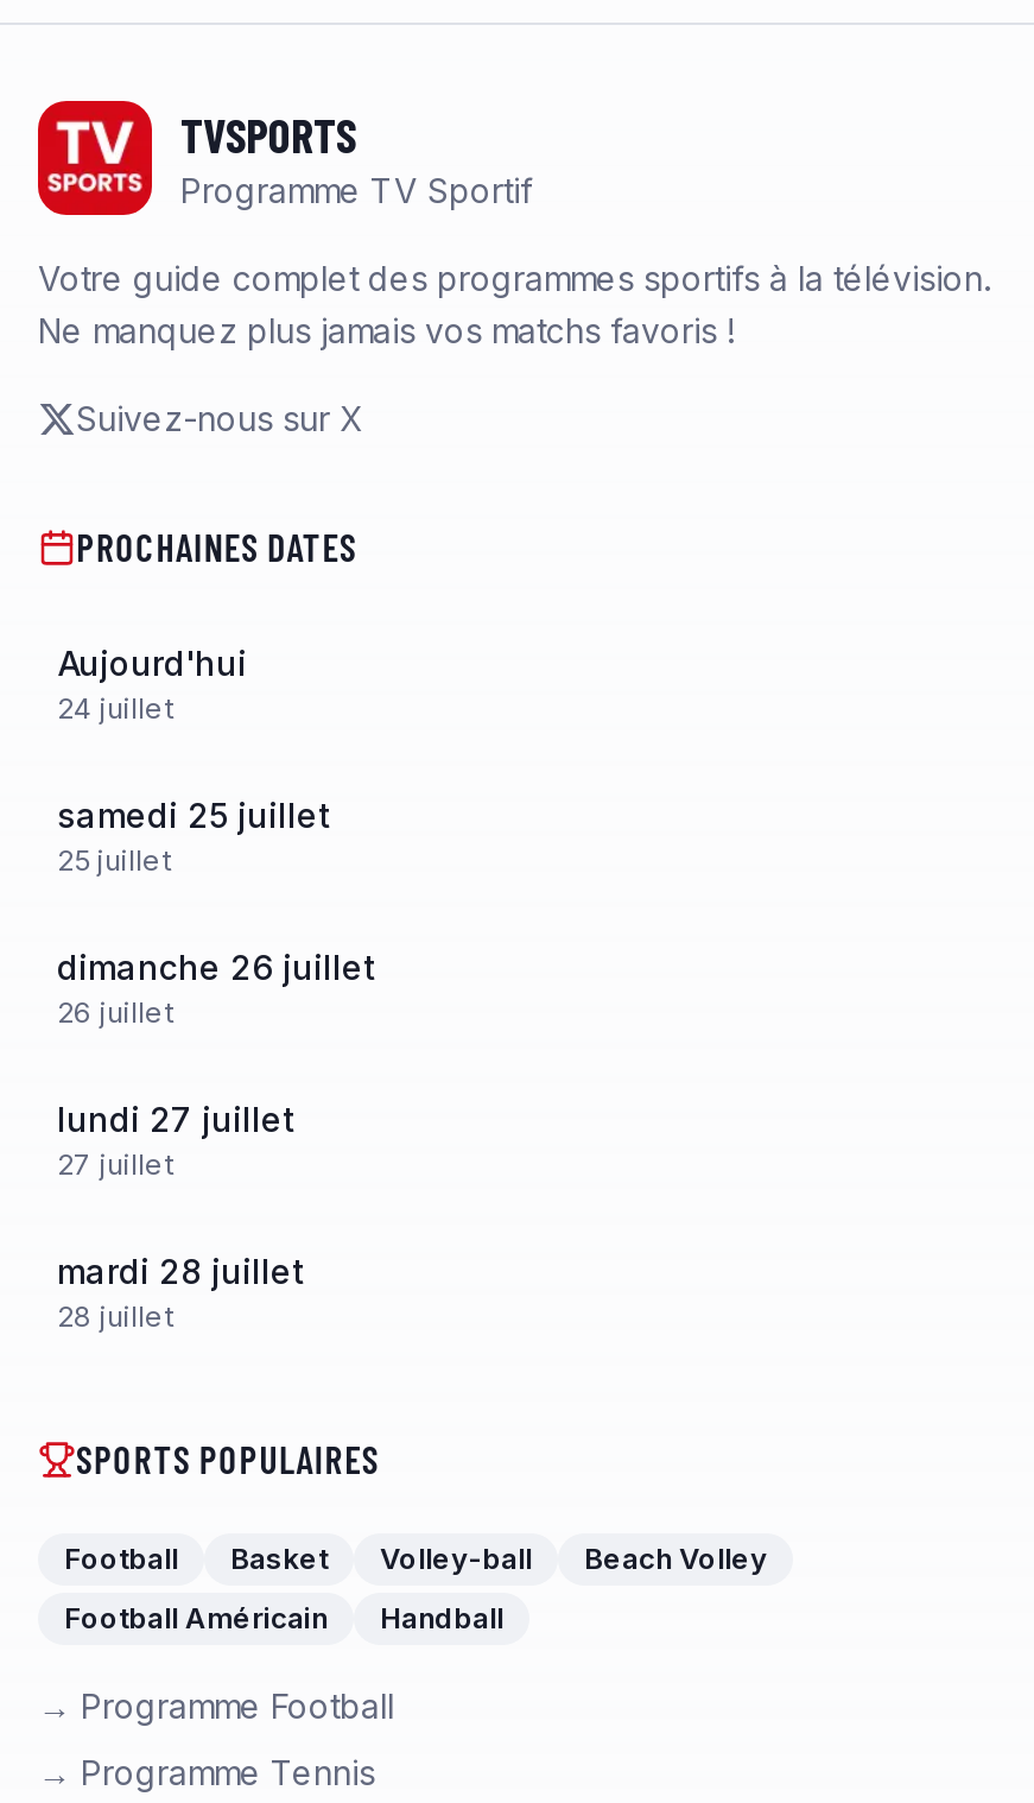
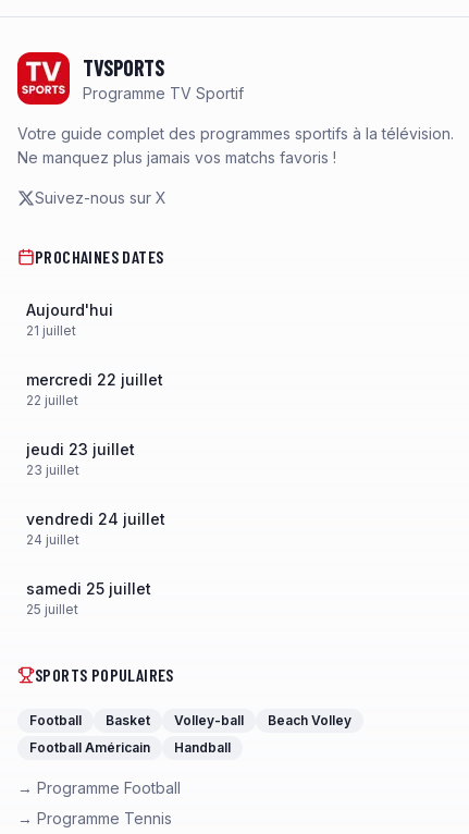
+ 21 juillet
+ mercredi 22 juillet
+ 22 juillet
+ jeudi 23 juillet
+ 23 juillet
+ vendredi 24 juillet

moved down: 24 juillet | samedi 25 juillet | 25 juillet

- dimanche 26 juillet
- 26 juillet
- lundi 27 juillet
- 27 juillet
- mardi 28 juillet
- 28 juillet
